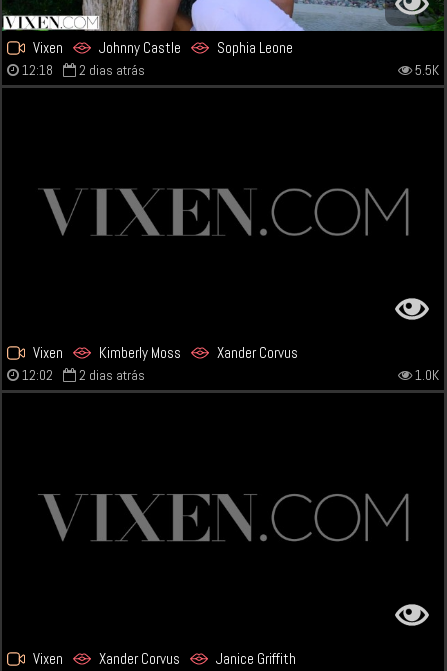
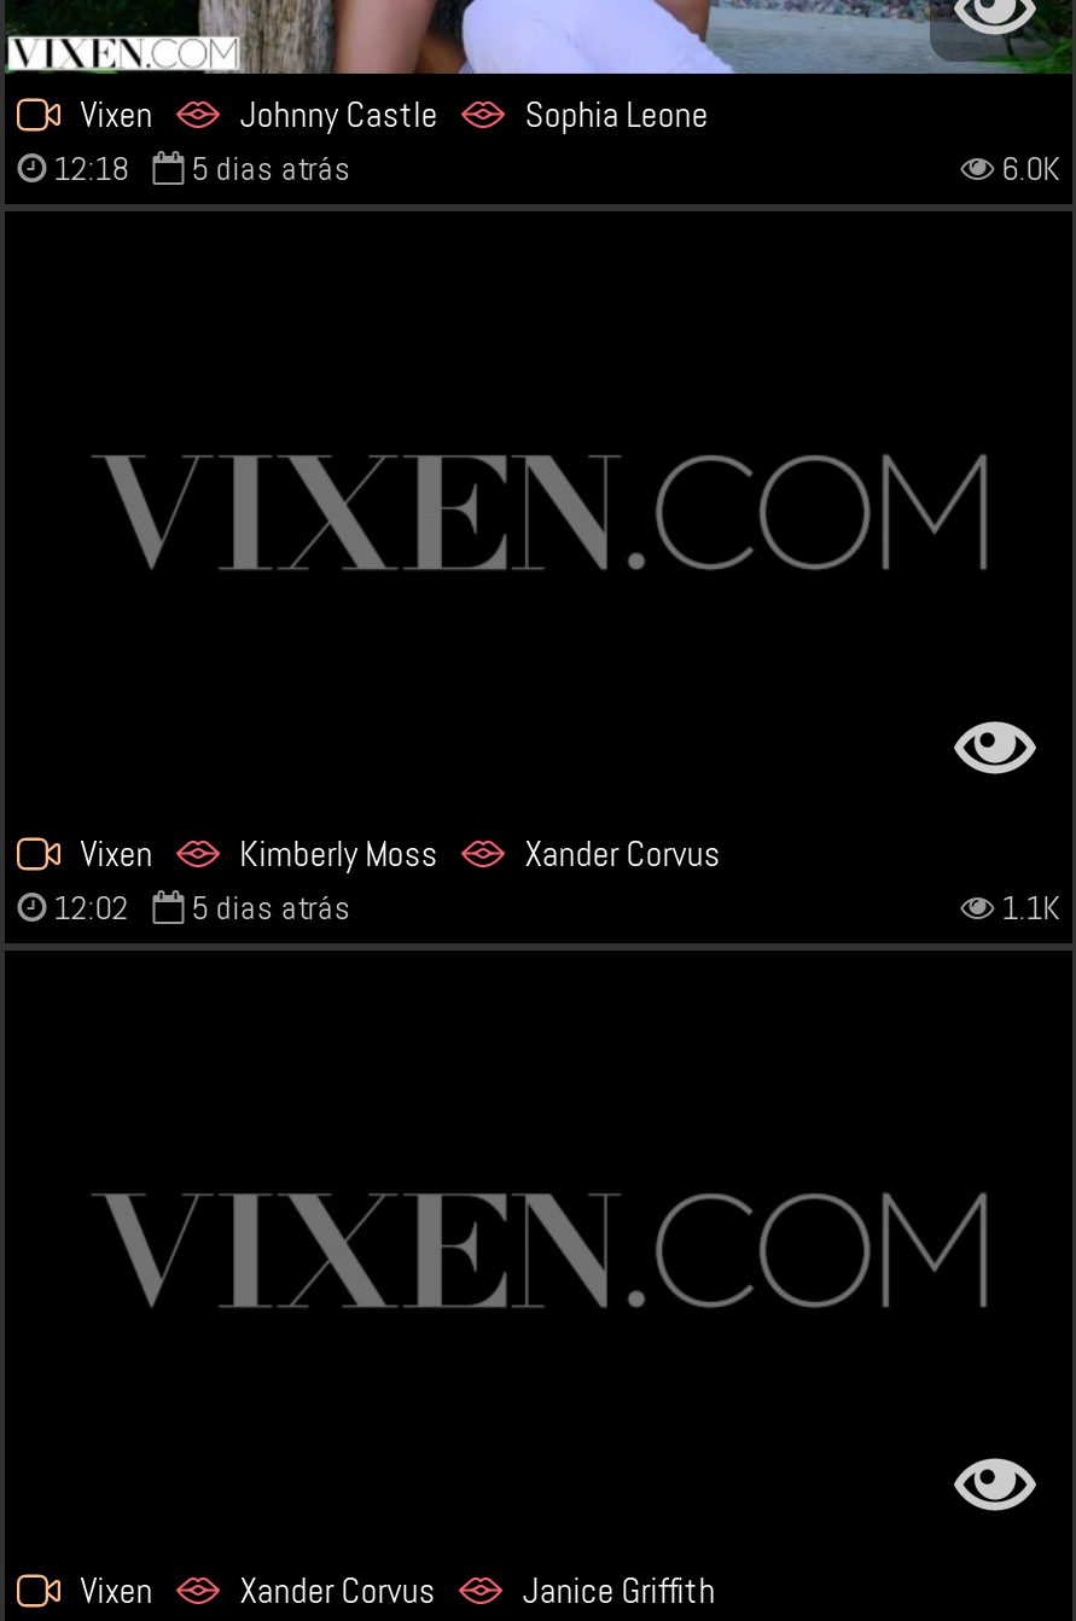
- 2 dias atrás
- 5.5K
+ 5 dias atrás
+ 6.0K

- 2 dias atrás
- 1.0K
+ 5 dias atrás
+ 1.1K
